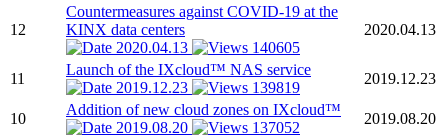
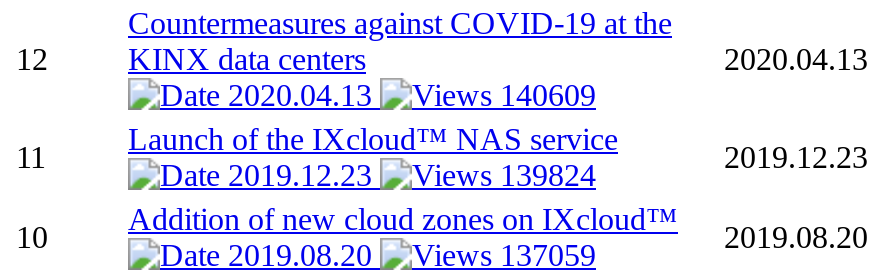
- 140605
+ 140609

- 139819
+ 139824

- 137052
+ 137059
